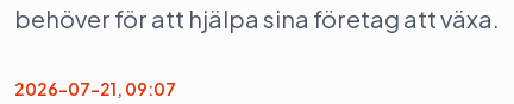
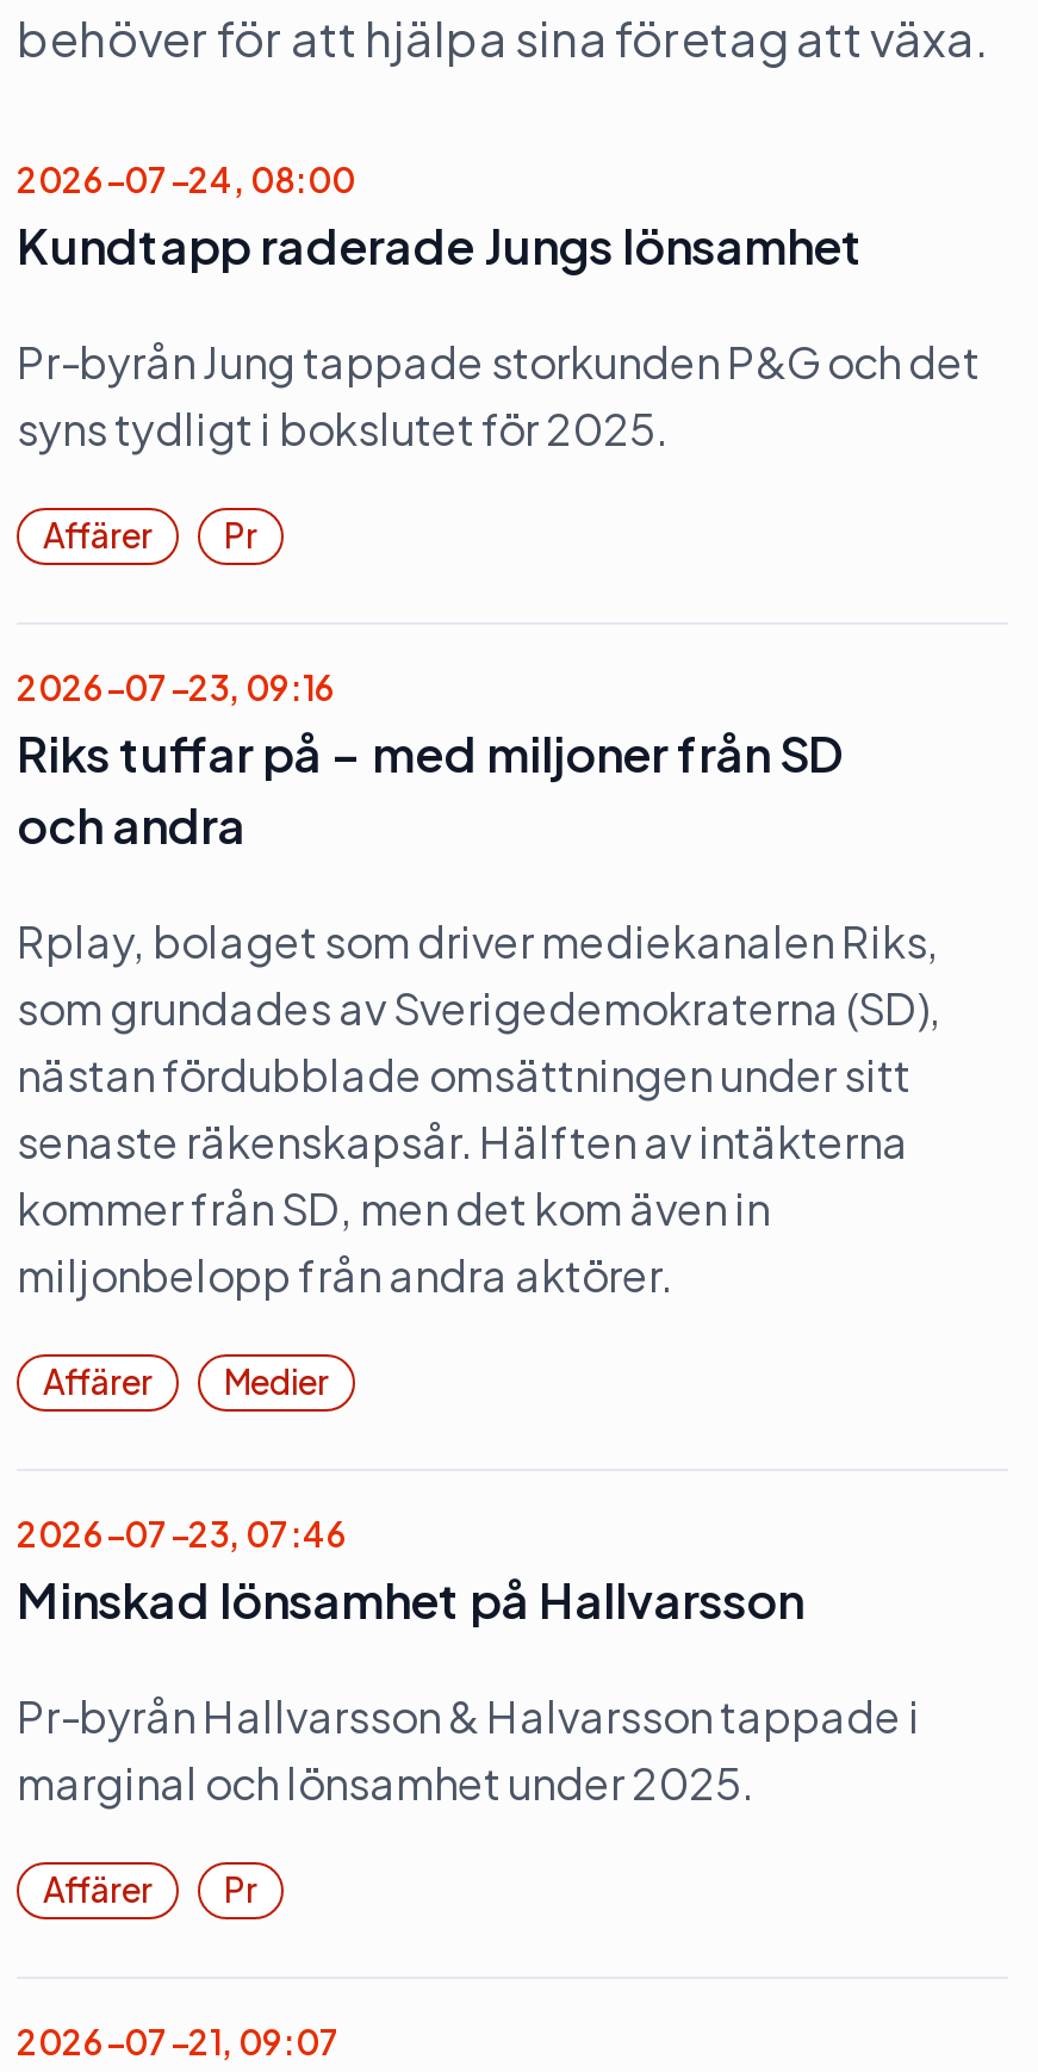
+ 2026-07-24, 08:00
+ Kundtapp raderade Jungs lönsamhet
+ Pr-byrån Jung tappade storkunden P&G och det
+ syns tydligt i bokslutet för 2025.
+ Affärer
+ Pr

+ 2026-07-23, 09:16
+ Riks tuffar på – med miljoner från SD
+ och andra
+ Rplay, bolaget som driver mediekanalen Riks,
+ som grundades av Sverigedemokraterna (SD),
+ nästan fördubblade omsättningen under sitt
+ senaste räkenskapsår. Hälften av intäkterna
+ kommer från SD, men det kom även in
+ miljonbelopp från andra aktörer.
+ Affärer
+ Medier

+ 2026-07-23, 07:46
+ Minskad lönsamhet på Hallvarsson
+ Pr-byrån Hallvarsson & Halvarsson tappade i
+ marginal och lönsamhet under 2025.
+ Affärer
+ Pr
